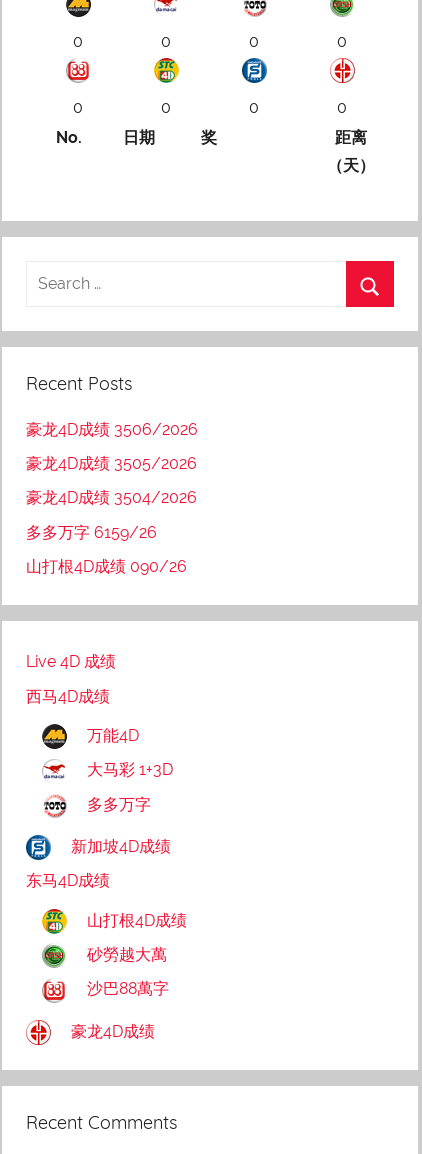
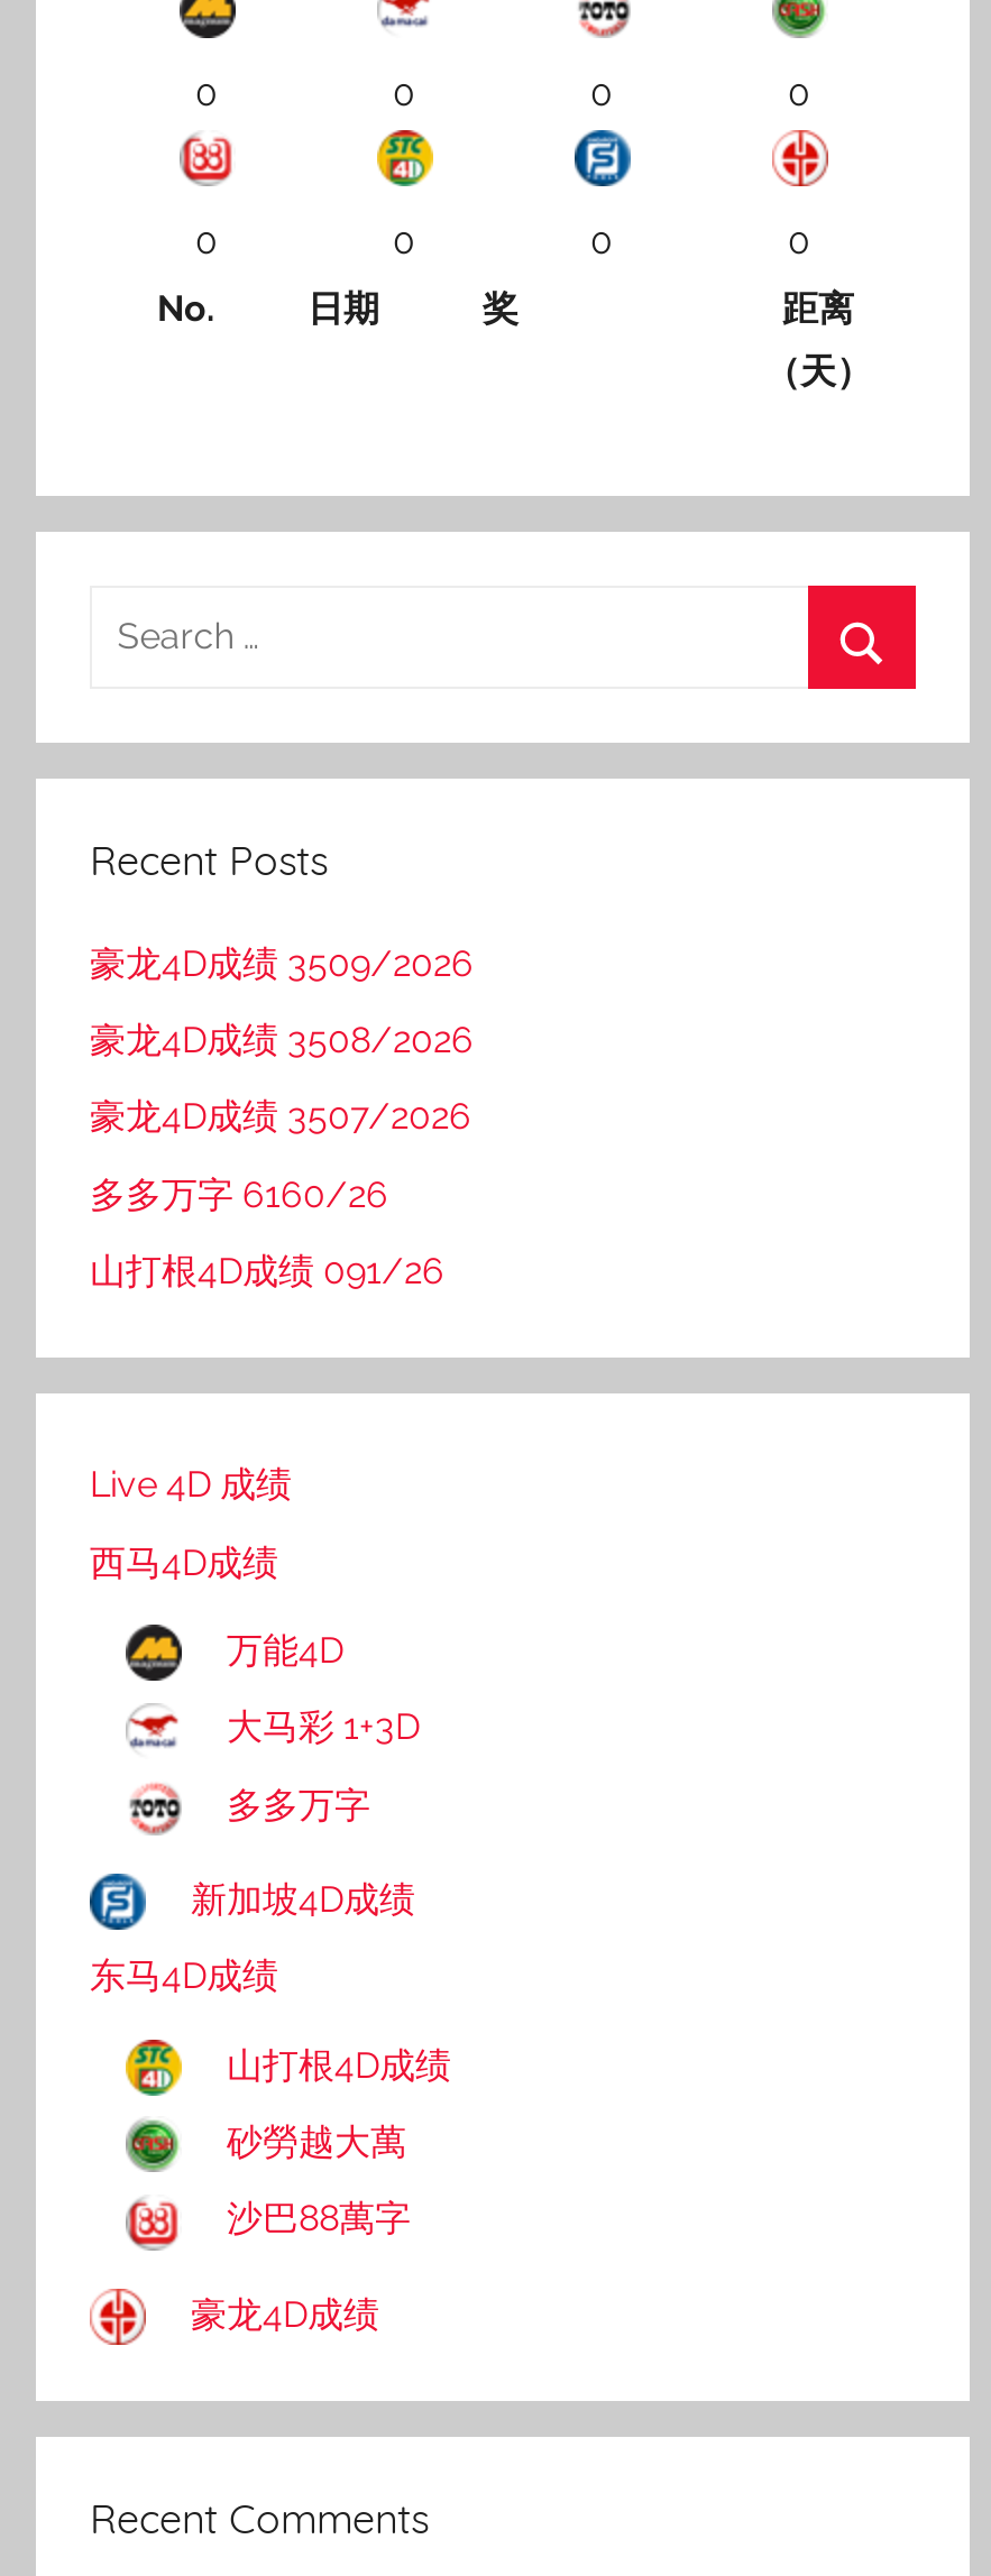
- 豪龙4D成绩 3506/2026
+ 豪龙4D成绩 3509/2026

- 豪龙4D成绩 3505/2026
+ 豪龙4D成绩 3508/2026

- 豪龙4D成绩 3504/2026
+ 豪龙4D成绩 3507/2026

- 多多万字 6159/26
+ 多多万字 6160/26

- 山打根4D成绩 090/26
+ 山打根4D成绩 091/26
